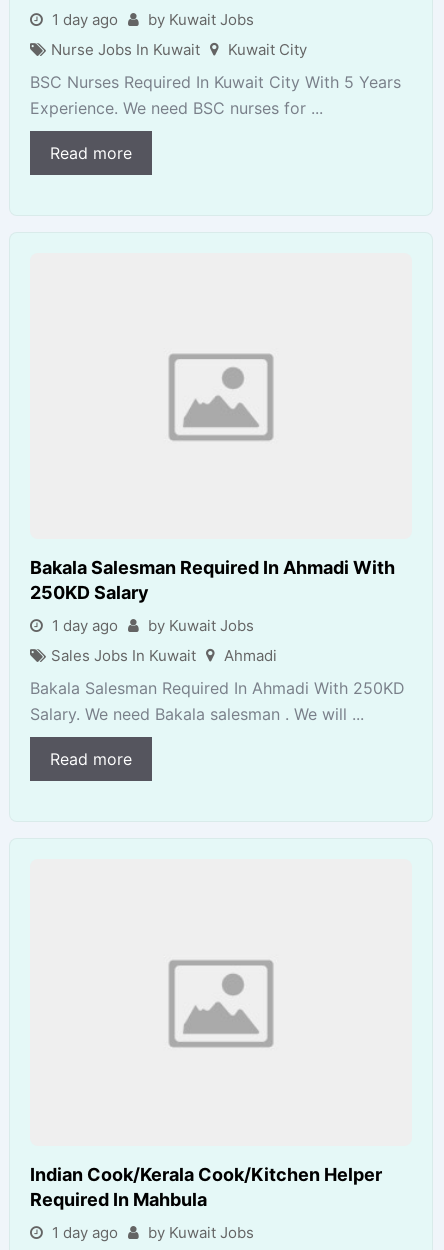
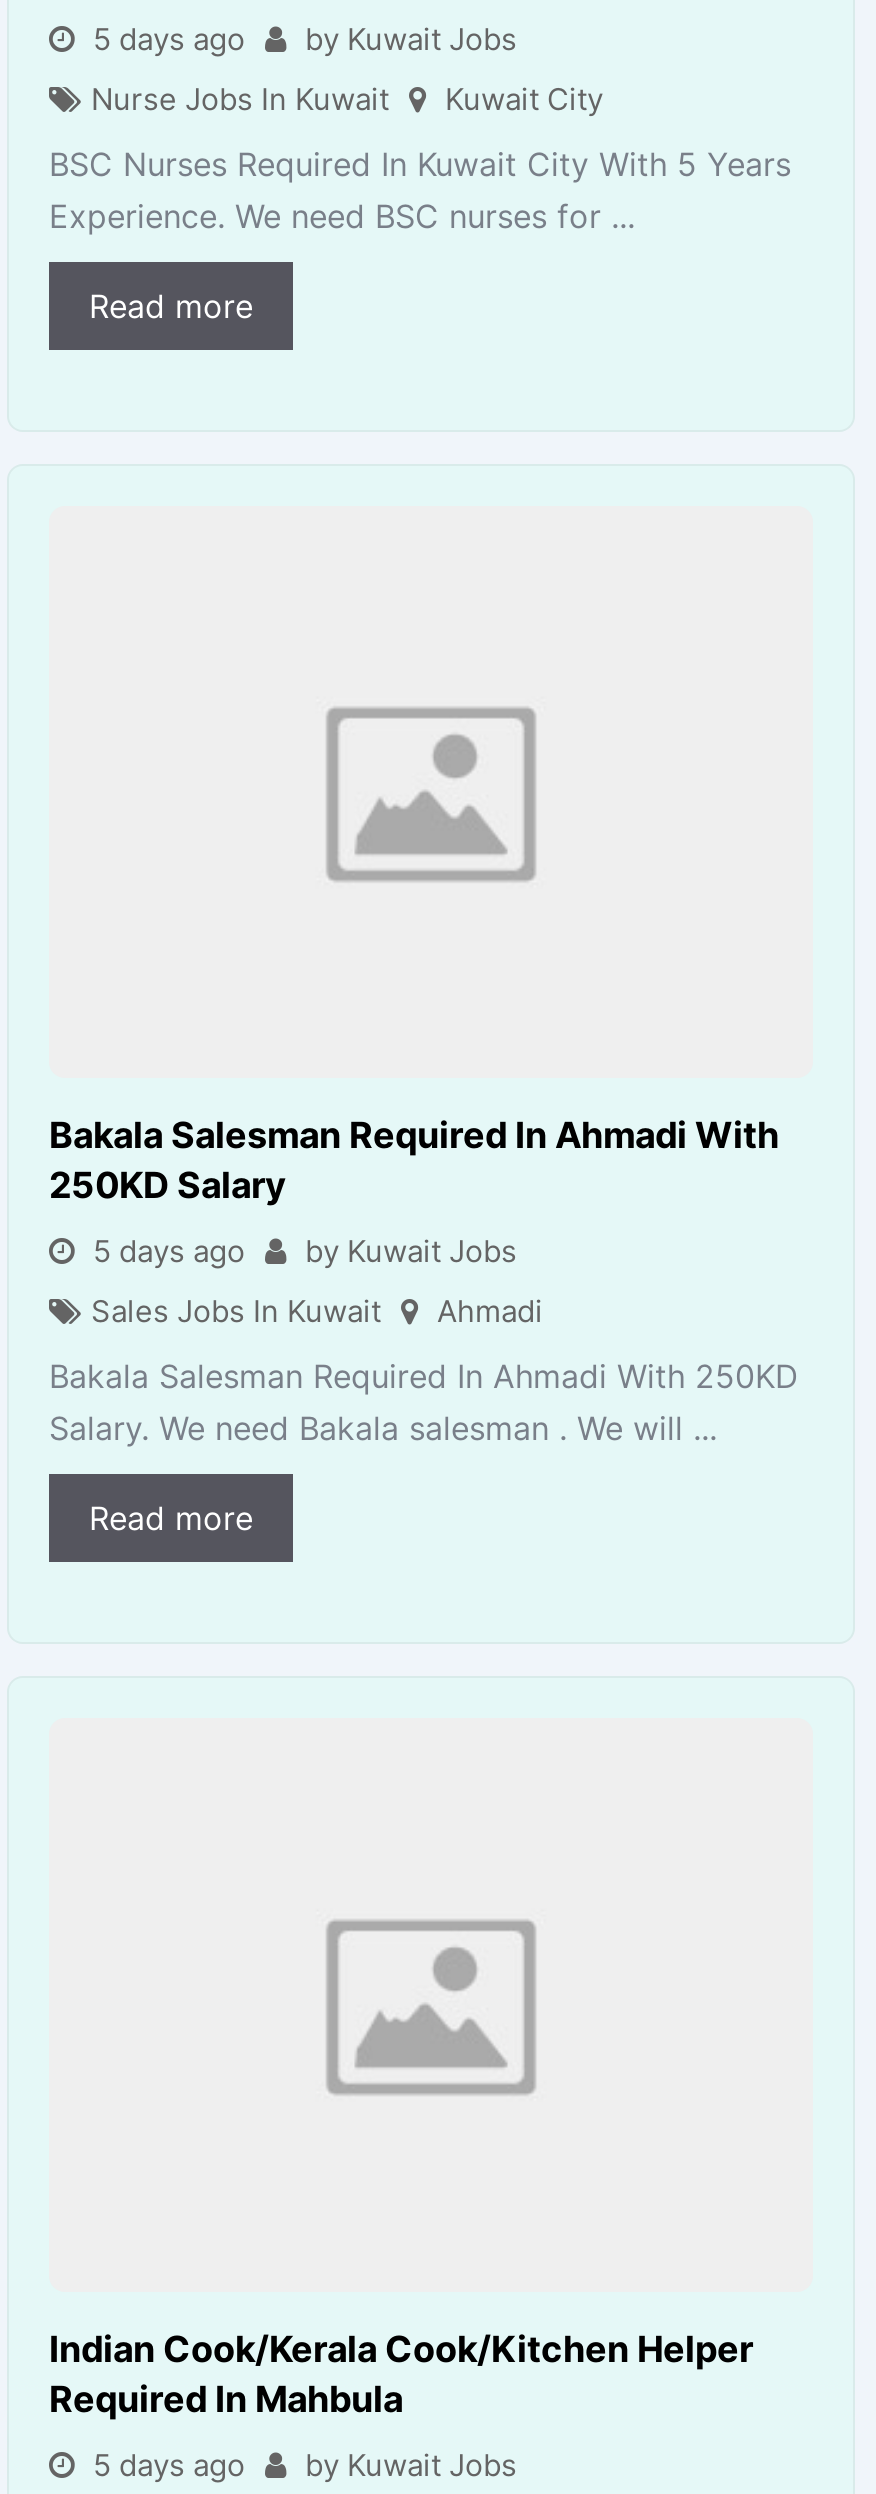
- 1 day ago by Kuwait Jobs
+ 5 days ago by Kuwait Jobs

- 1 day ago by Kuwait Jobs
+ 5 days ago by Kuwait Jobs

- 1 day ago by Kuwait Jobs
+ 5 days ago by Kuwait Jobs
